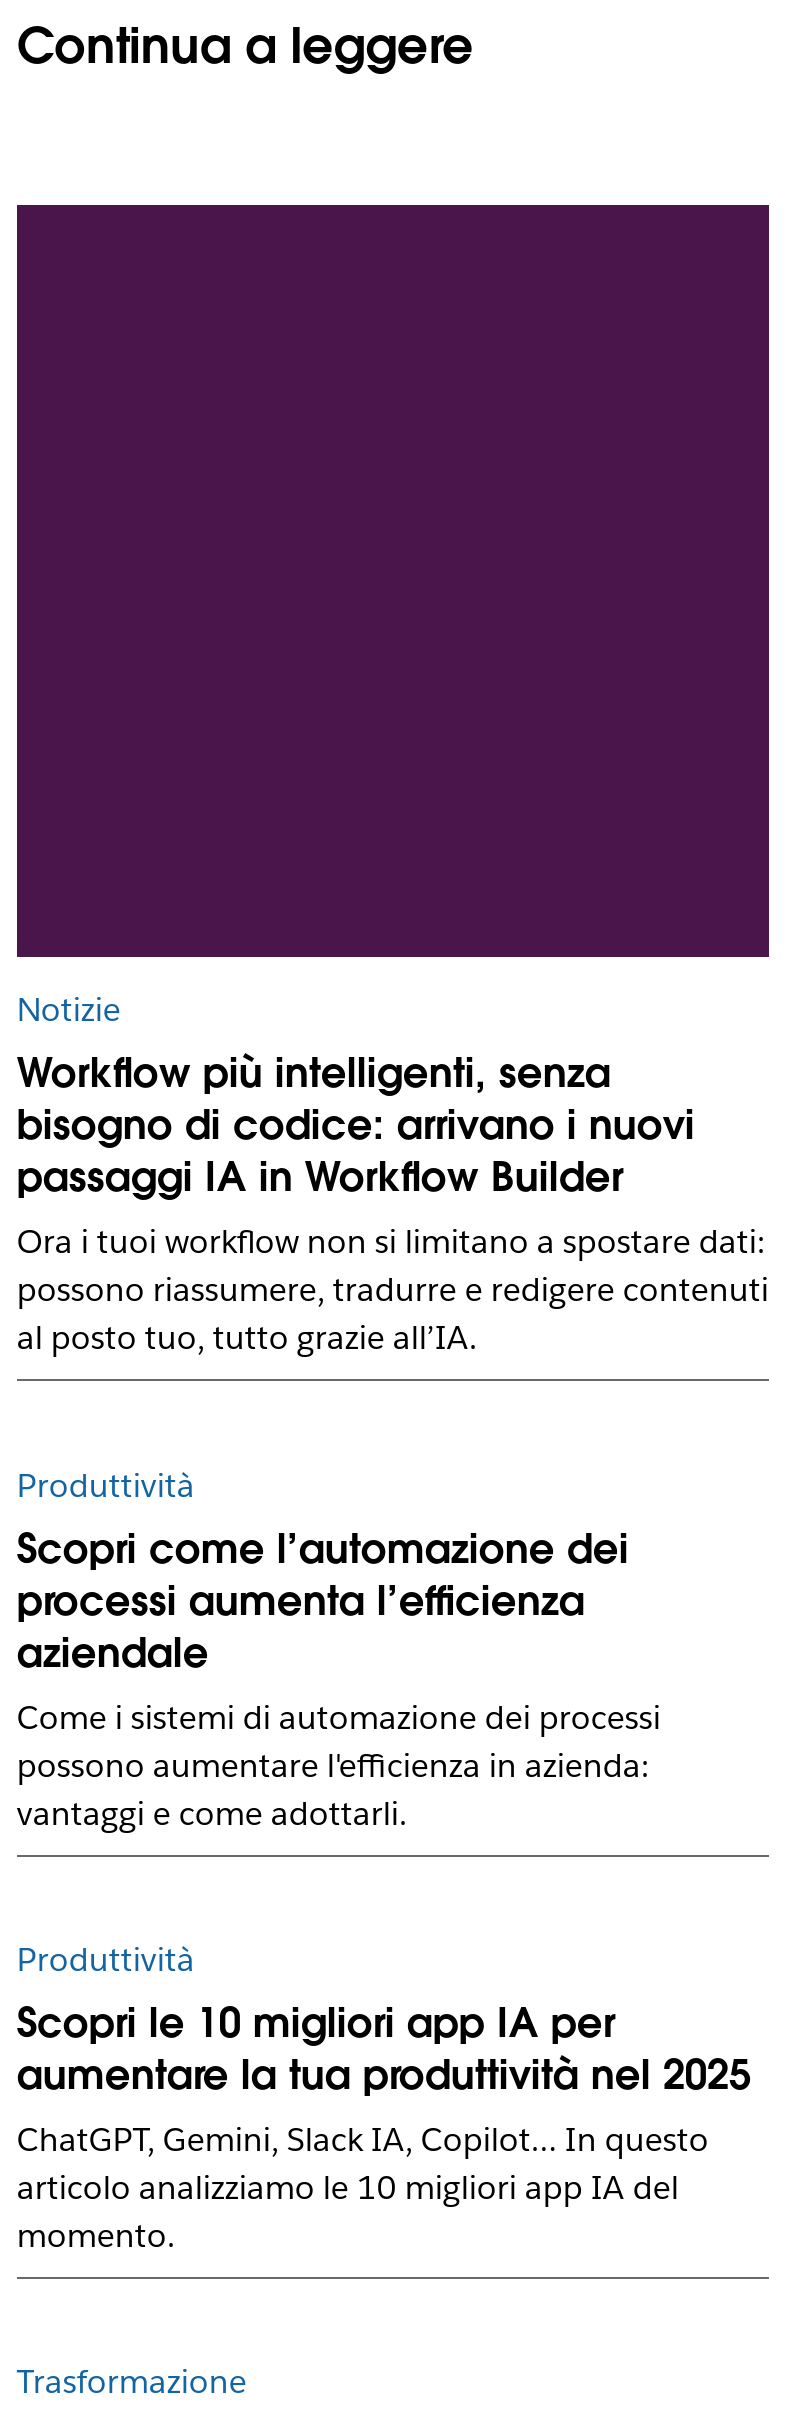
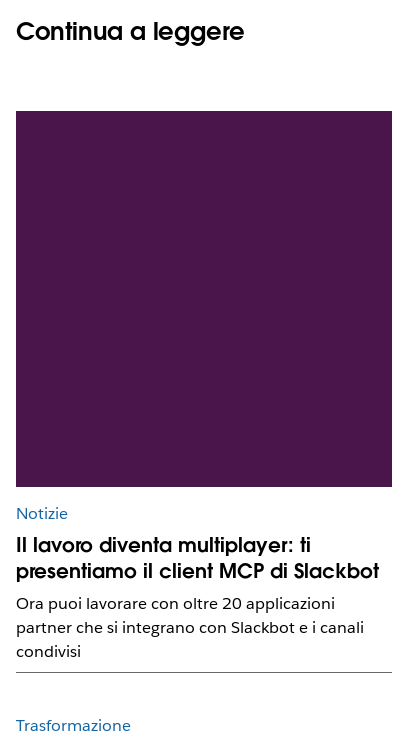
- Workflow più intelligenti, senza
- bisogno di codice: arrivano i nuovi
- passaggi IA in Workflow Builder
- Ora i tuoi workflow non si limitano a spostare dati:
- possono riassumere, tradurre e redigere contenuti
- al posto tuo, tutto grazie all’IA.
- Produttività
- Scopri come l’automazione dei
- processi aumenta l’efficienza
- aziendale
- Come i sistemi di automazione dei processi
- possono aumentare l'efficienza in azienda:
- vantaggi e come adottarli.
- Produttività
- Scopri le 10 migliori app IA per
- aumentare la tua produttività nel 2025
- ChatGPT, Gemini, Slack IA, Copilot… In questo
- articolo analizziamo le 10 migliori app IA del
- momento.
+ Il lavoro diventa multiplayer: ti
+ presentiamo il client MCP di Slackbot
+ Ora puoi lavorare con oltre 20 applicazioni
+ partner che si integrano con Slackbot e i canali
+ condivisi
